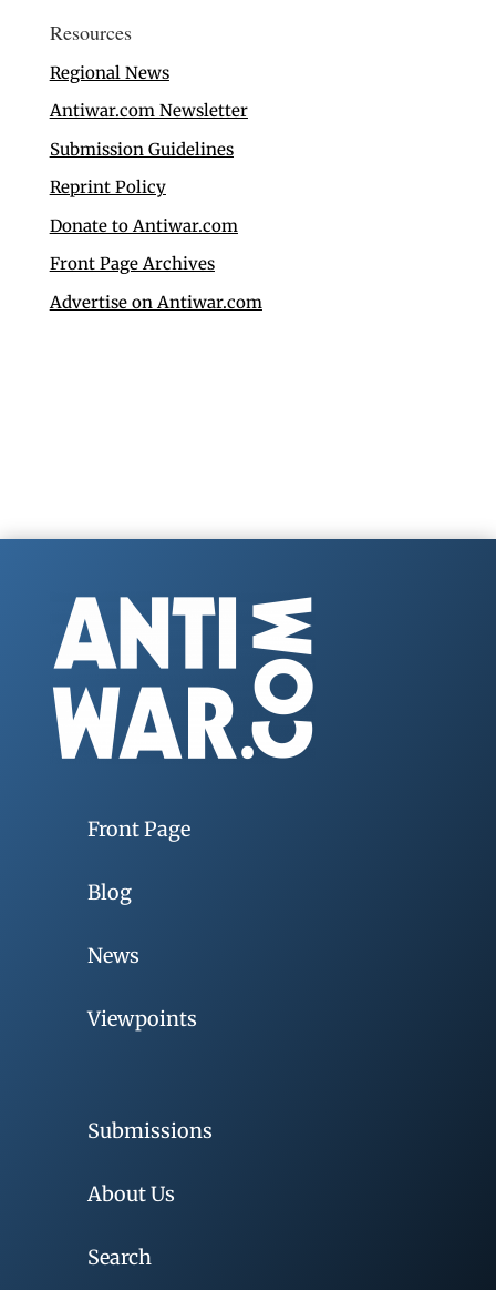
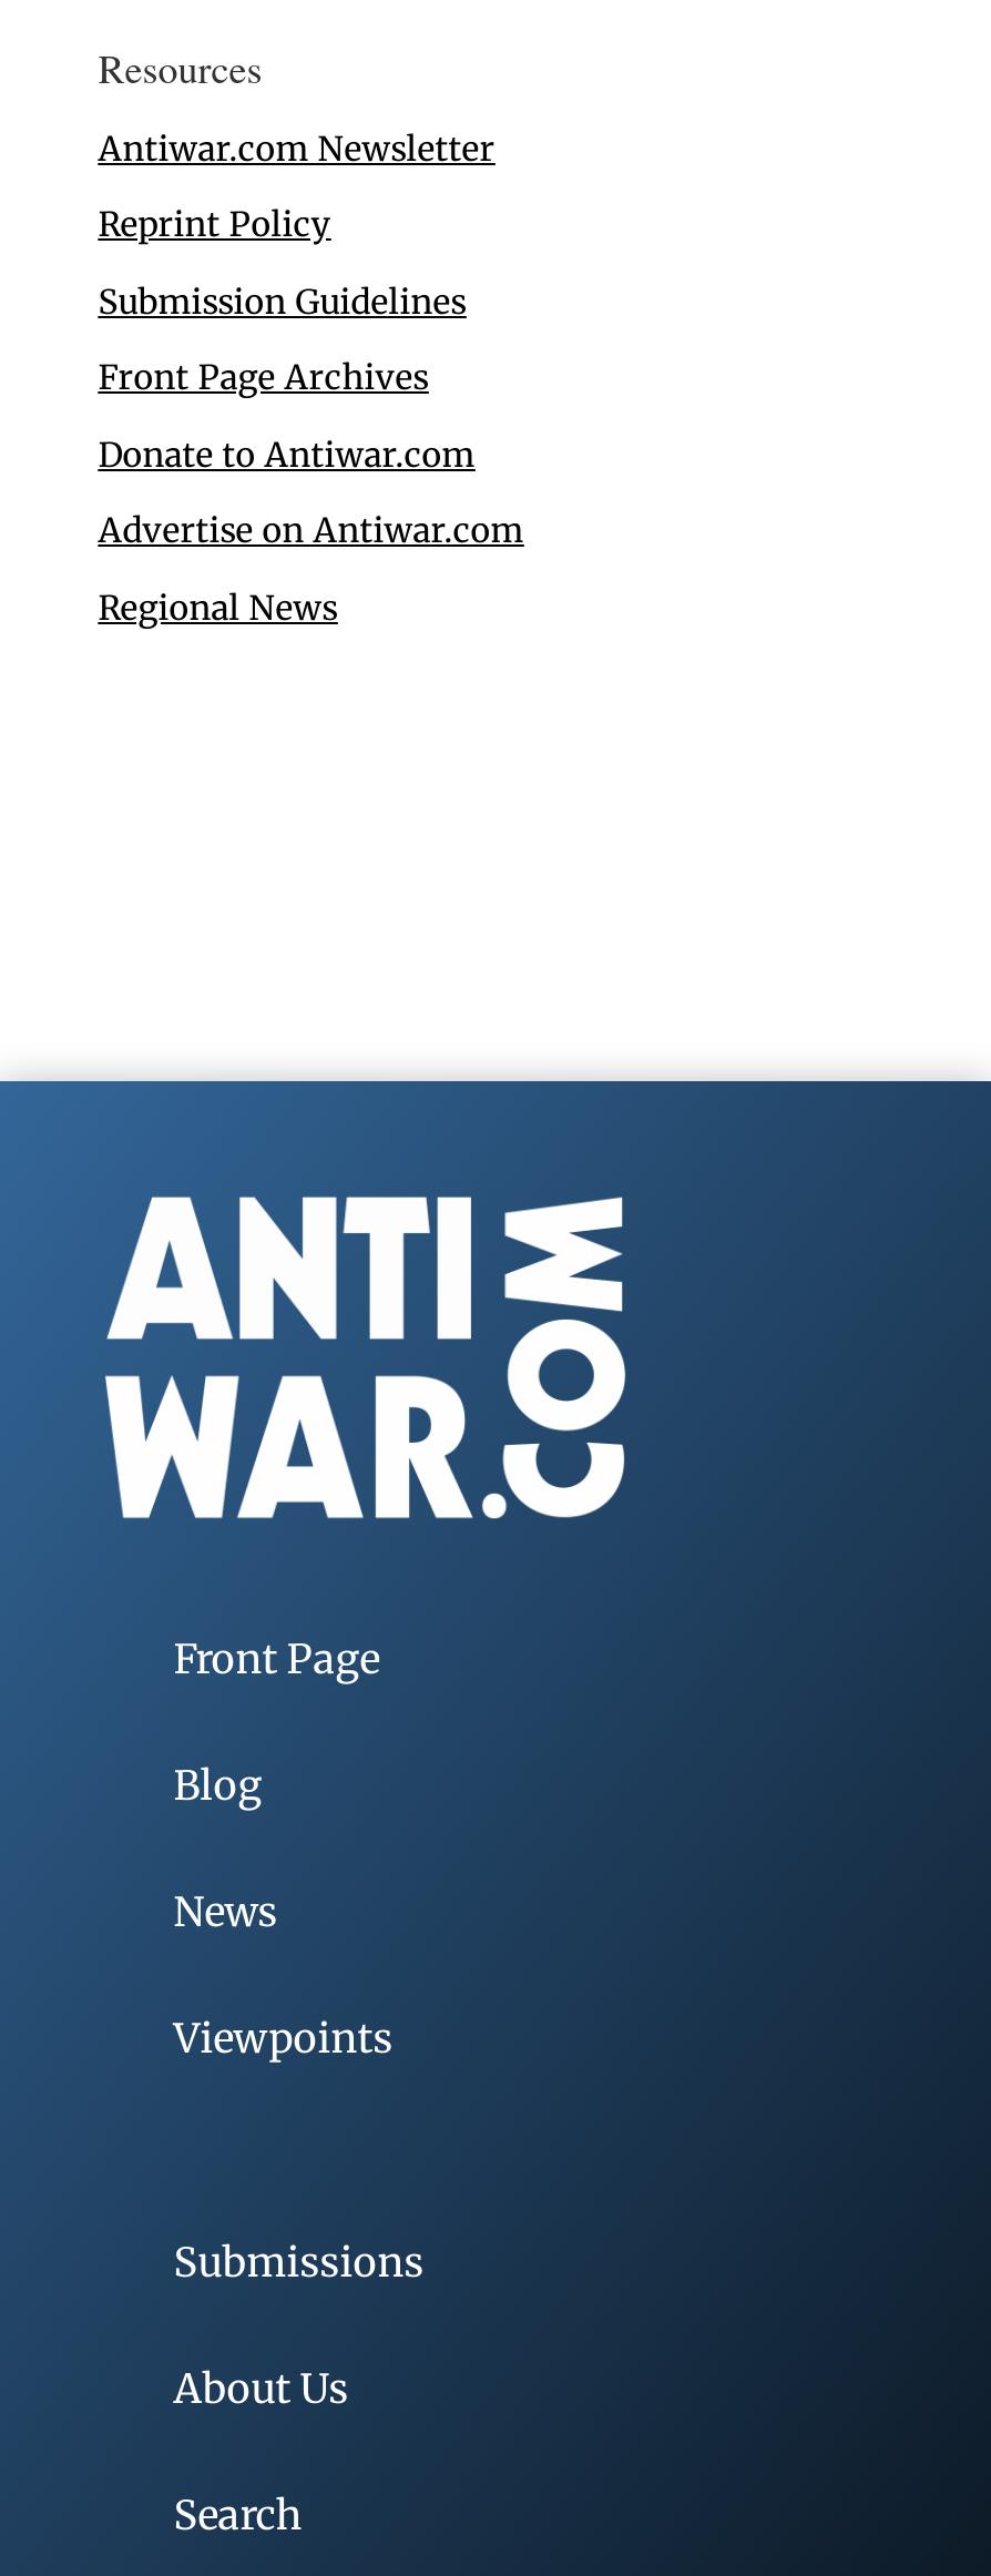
moved down: Regional News

moved up: Antiwar.com Newsletter | Submission Guidelines | Reprint Policy | Donate to Antiwar.com | Front Page Archives | Advertise on Antiwar.com
